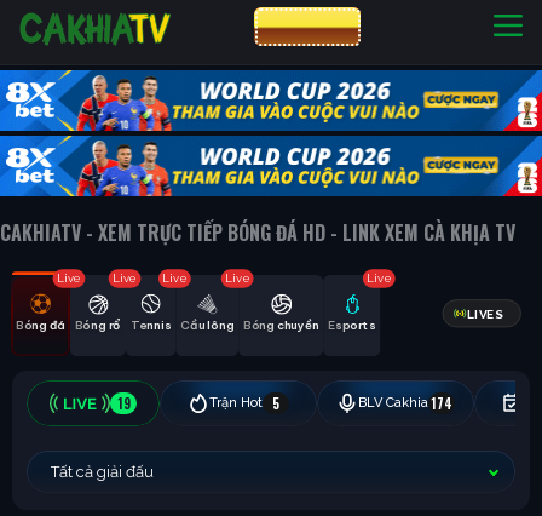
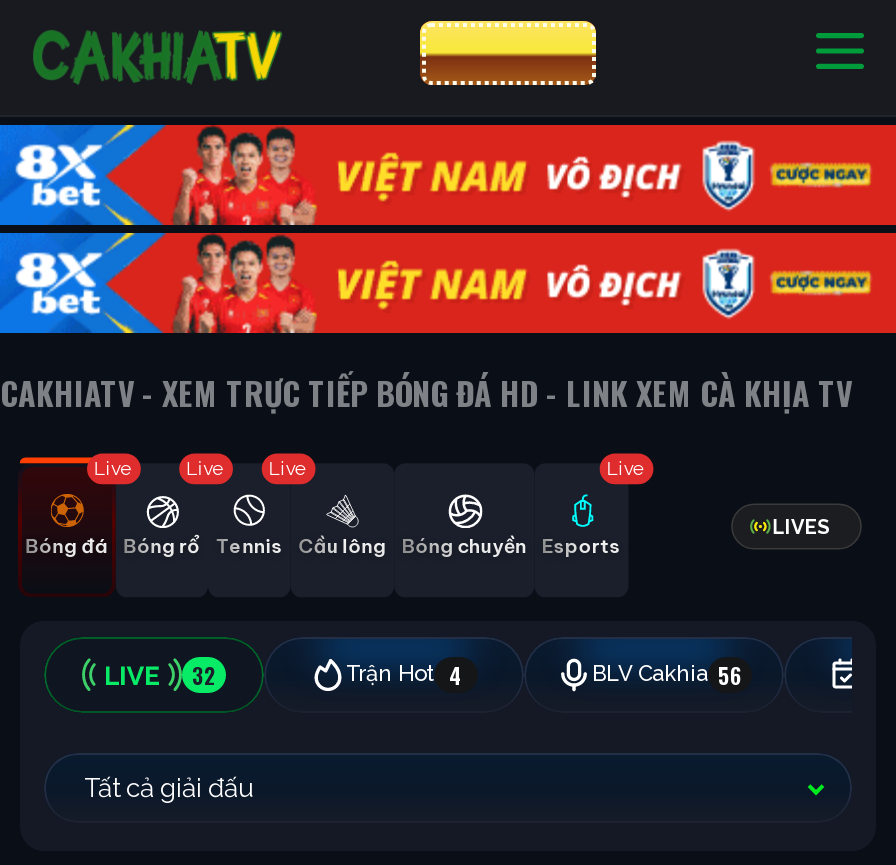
- [image]
+ [image]

- Live

- 19
- Trận Hot
- 5
- BLV Cakhia 174
+ 32
+ Trận Hot 4
+ BLV Cakhia 56
